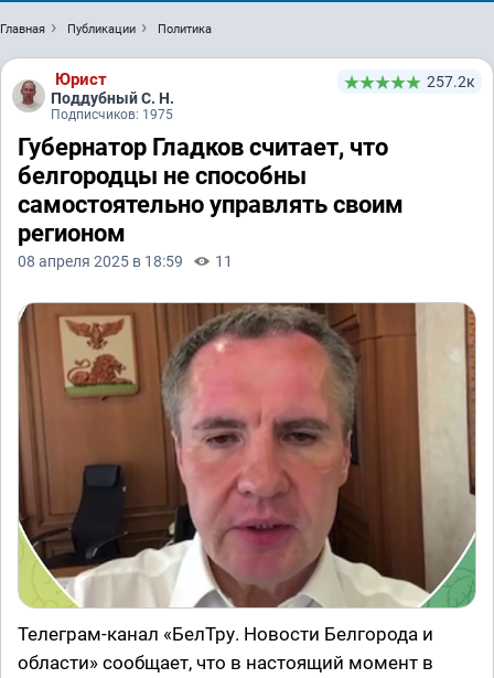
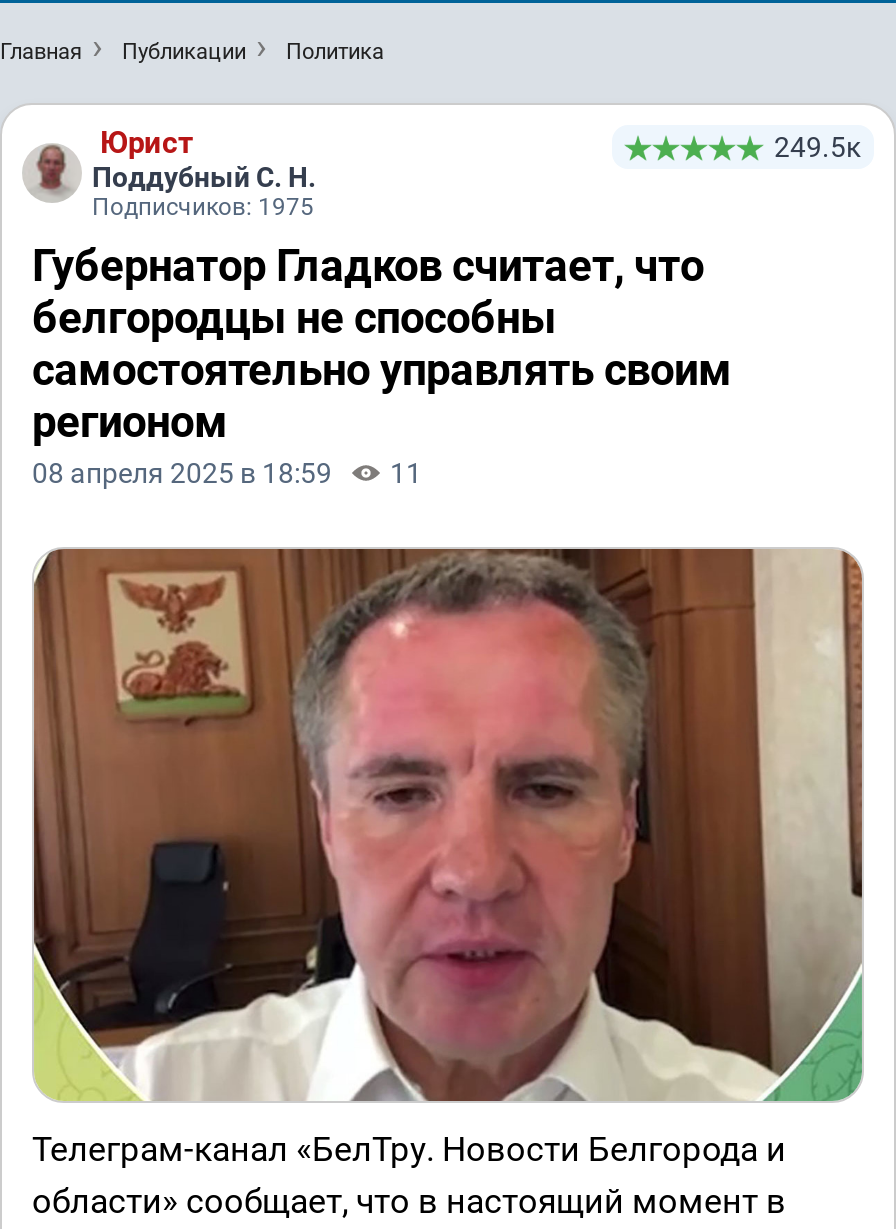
- 257.2к
+ 249.5к
